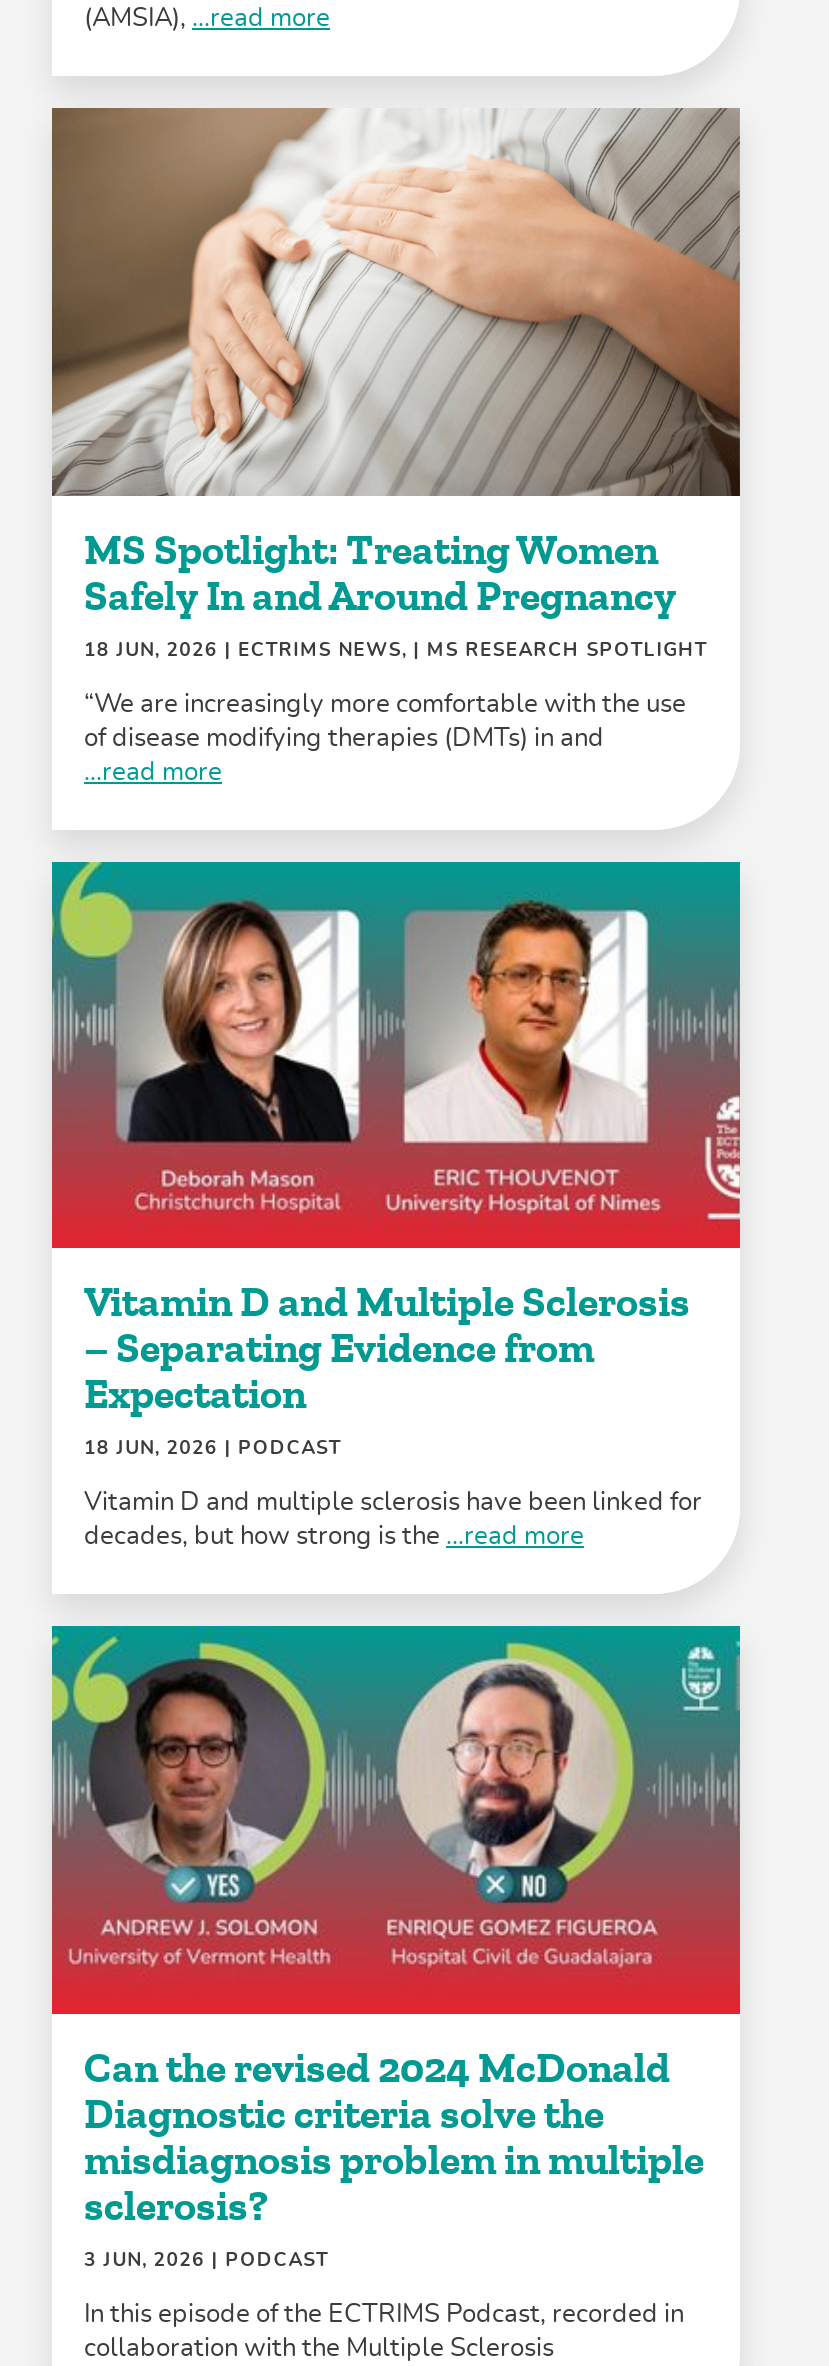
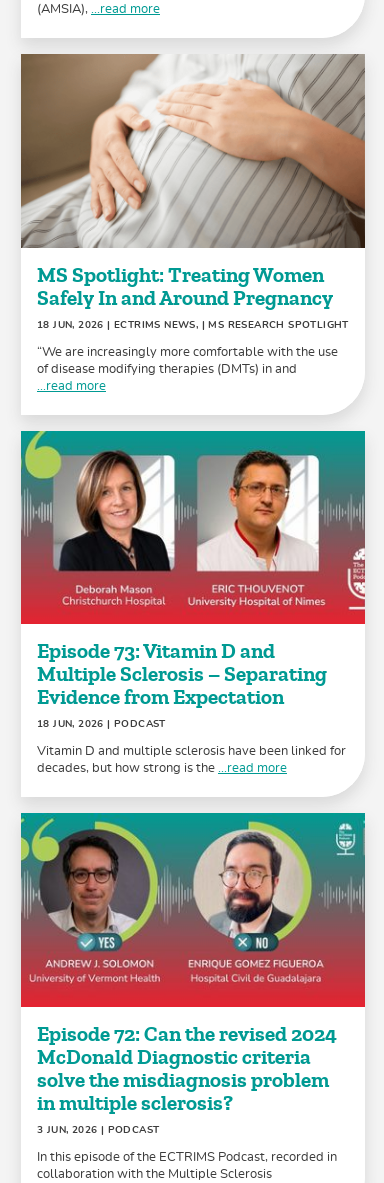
- Vitamin D and Multiple Sclerosis
- – Separating Evidence from
- Expectation
+ Episode 73: Vitamin D and
+ Multiple Sclerosis – Separating
+ Evidence from Expectation

- Can the revised 2024 McDonald
- Diagnostic criteria solve the
- misdiagnosis problem in multiple
- sclerosis?
+ Episode 72: Can the revised 2024
+ McDonald Diagnostic criteria
+ solve the misdiagnosis problem
+ in multiple sclerosis?
